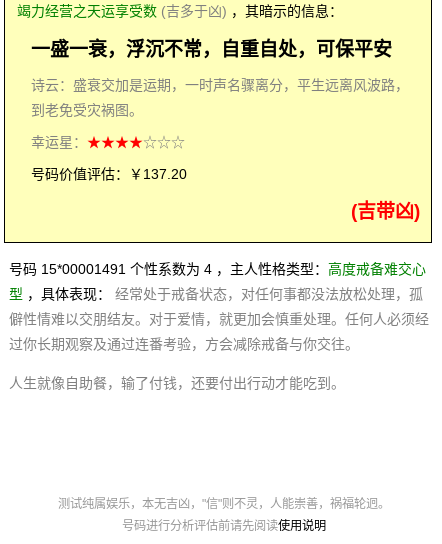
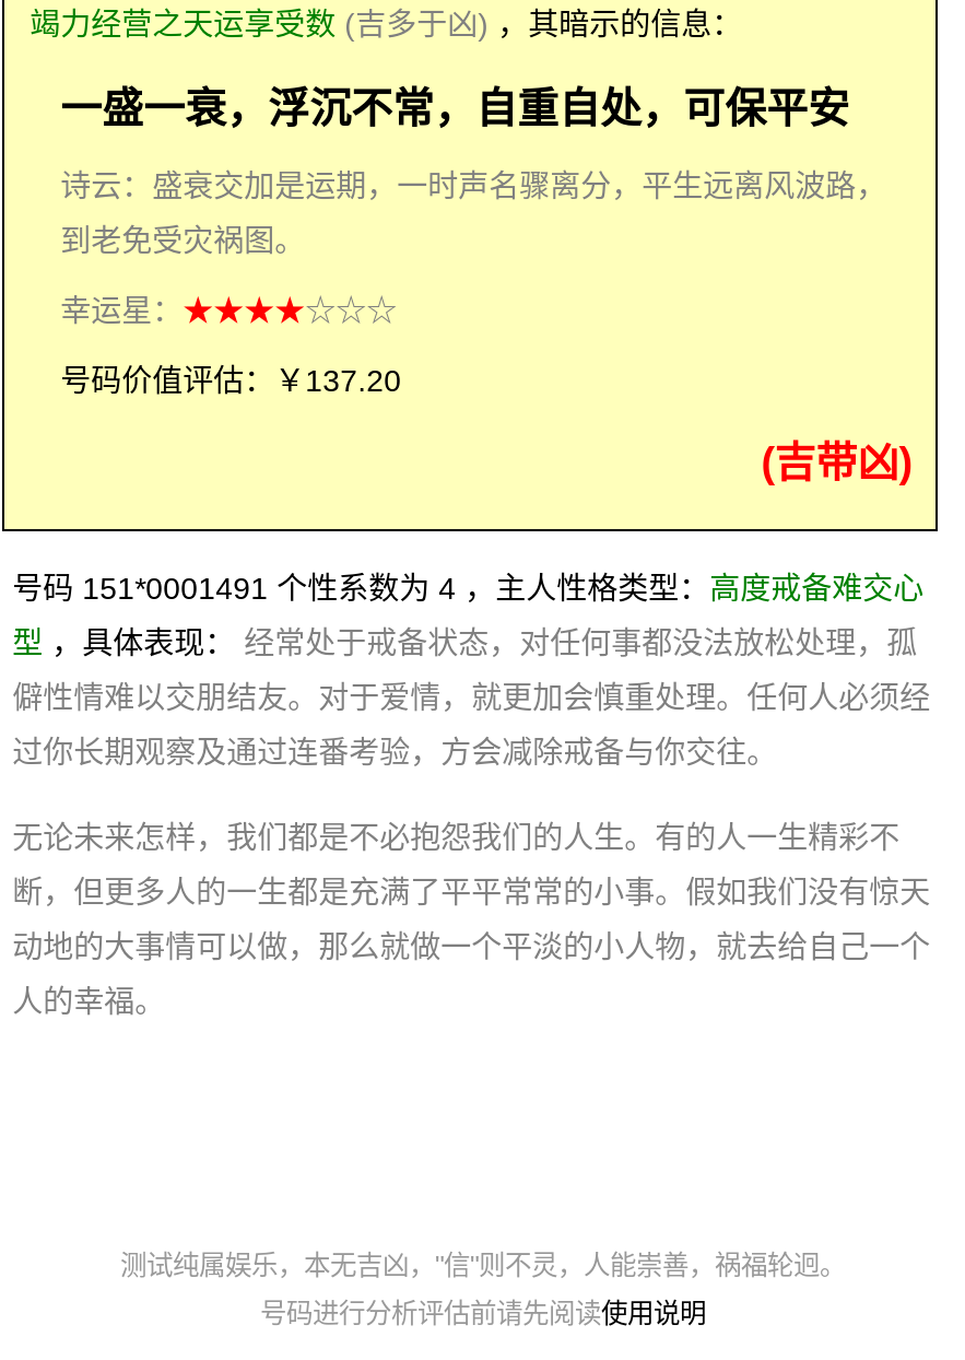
- 号码 15*00001491 个性系数为 4 ，主人性格类型：高度戒备难交心
+ 号码 151*0001491 个性系数为 4 ，主人性格类型：高度戒备难交心

- 人生就像自助餐，输了付钱，还要付出行动才能吃到。
+ 无论未来怎样，我们都是不必抱怨我们的人生。有的人一生精彩不
+ 断，但更多人的一生都是充满了平平常常的小事。假如我们没有惊天
+ 动地的大事情可以做，那么就做一个平淡的小人物，就去给自己一个
+ 人的幸福。
